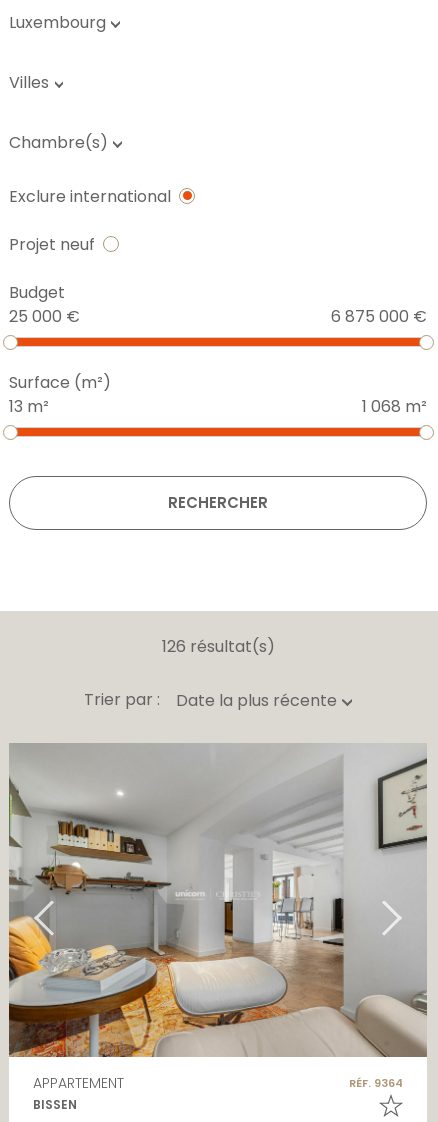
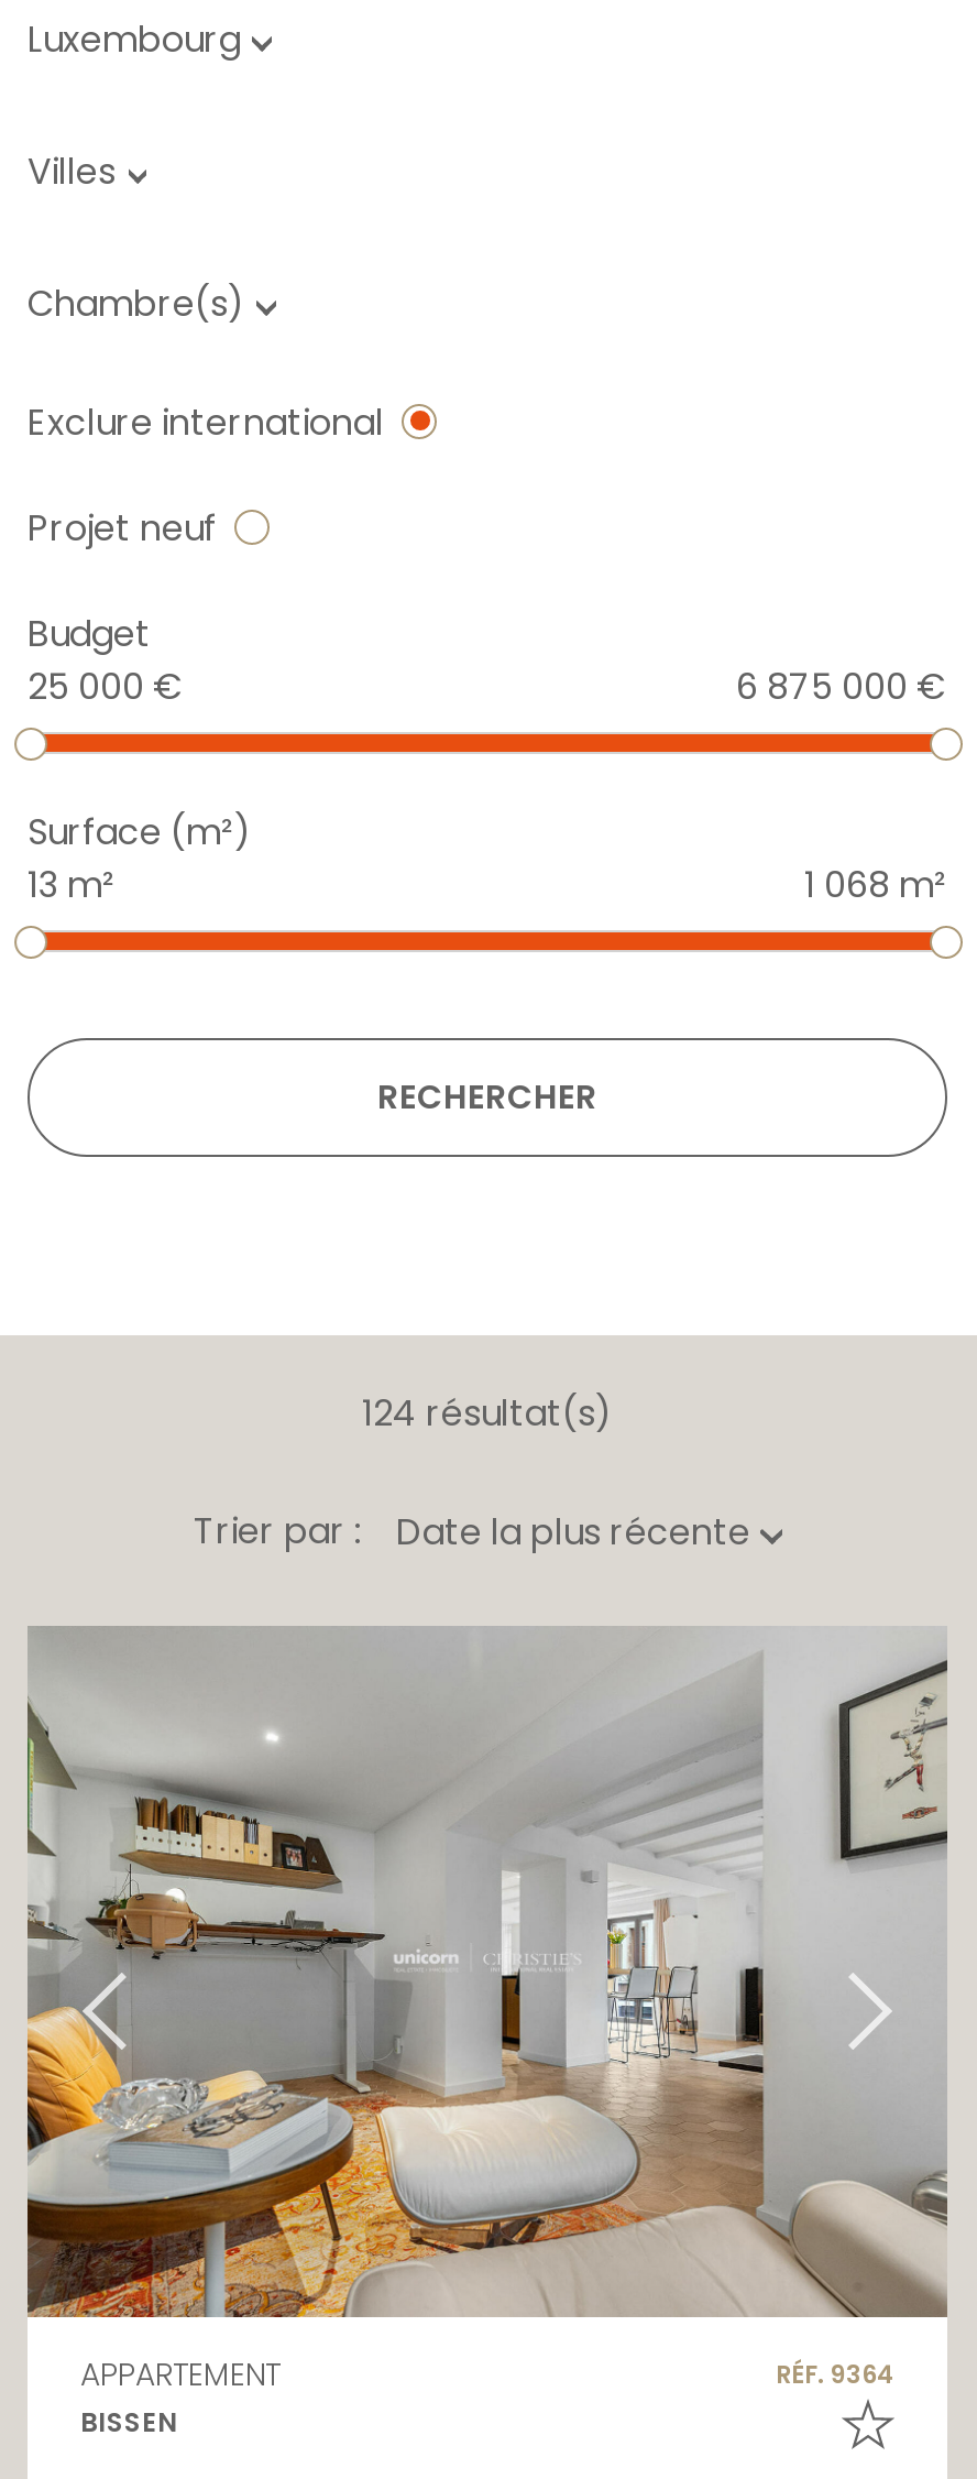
- 126 résultat(s)
+ 124 résultat(s)
